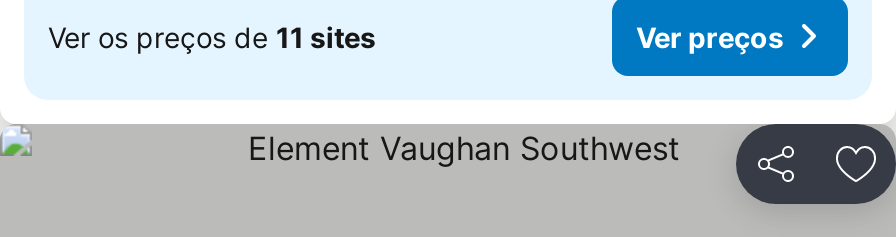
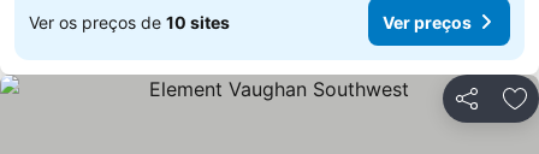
- Ver os preços de 11 sites
+ Ver os preços de 10 sites
